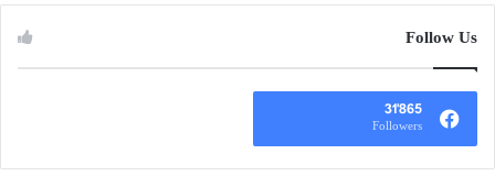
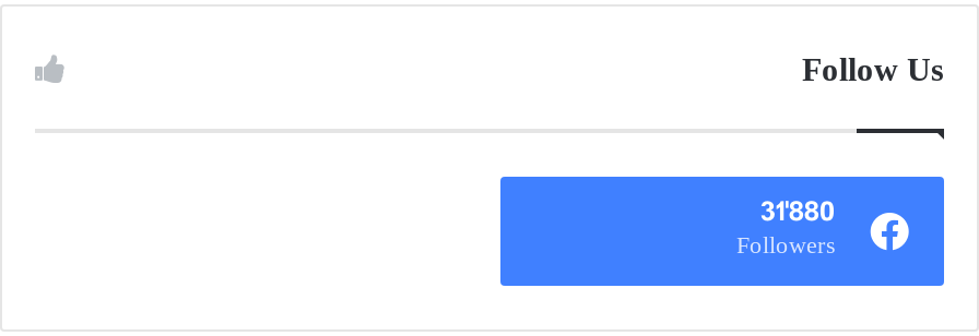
- 31٬865
+ 31٬880
